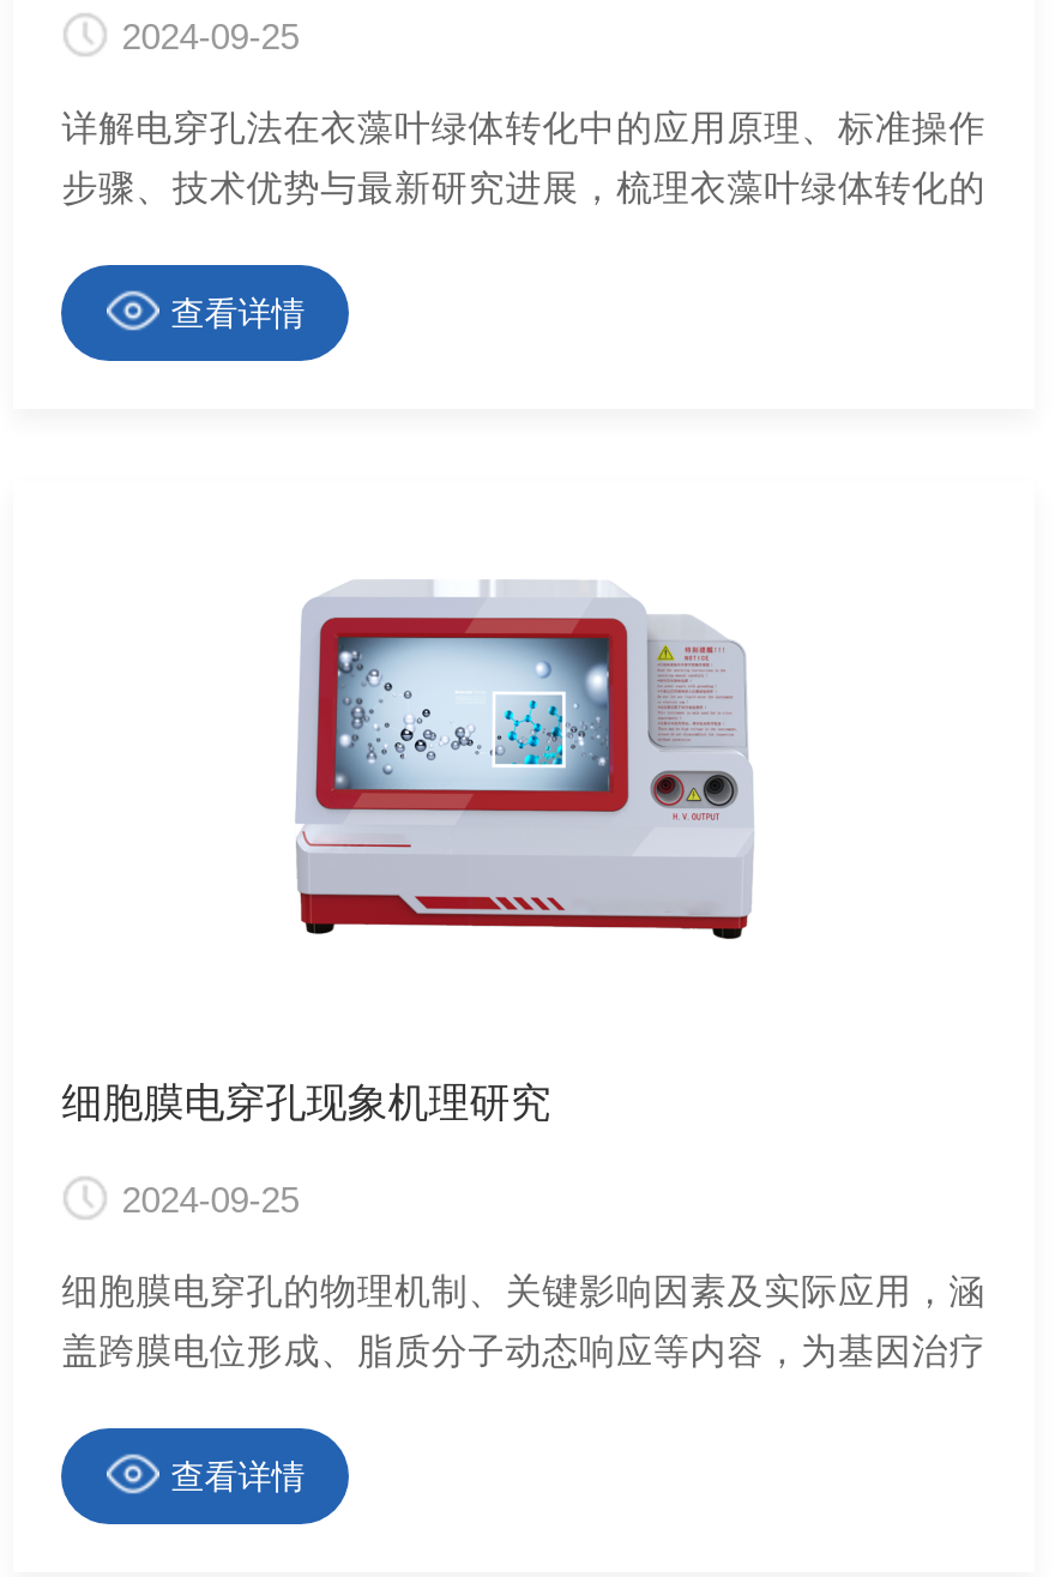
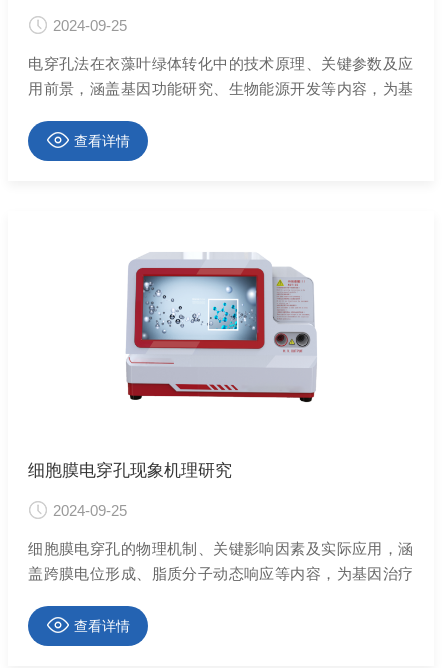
- 详解电穿孔法在衣藻叶绿体转化中的应用原理、标准操作
+ 电穿孔法在衣藻叶绿体转化中的技术原理、关键参数及应

- 步骤、技术优势与最新研究进展，梳理衣藻叶绿体转化的
+ 用前景，涵盖基因功能研究、生物能源开发等内容，为基
